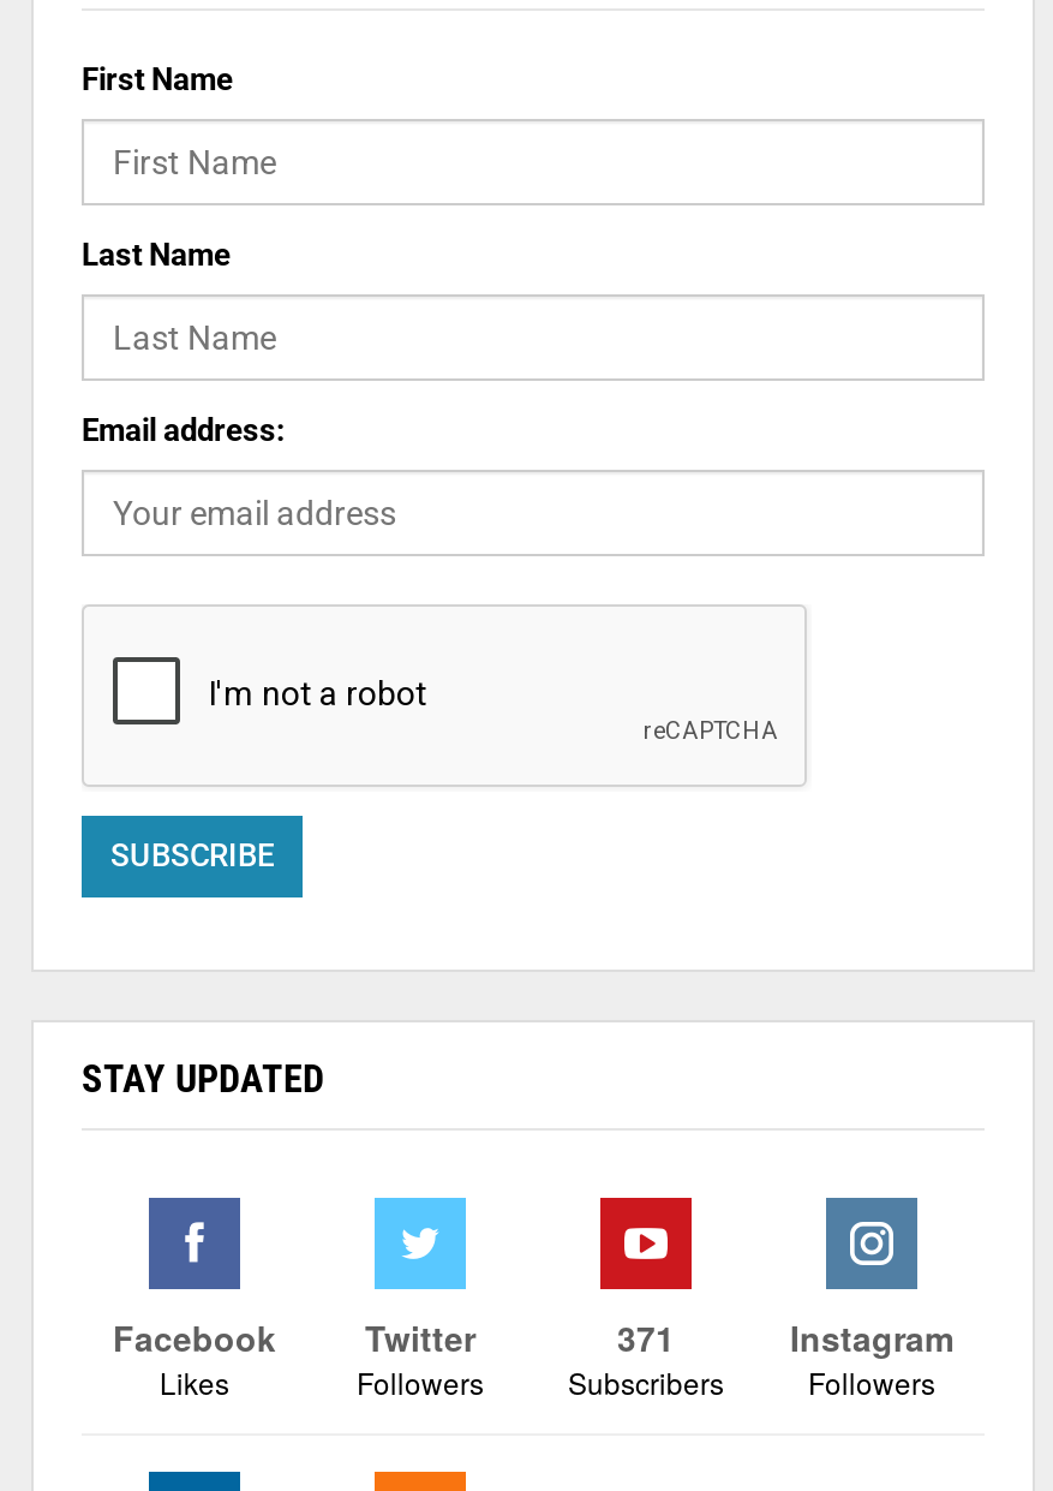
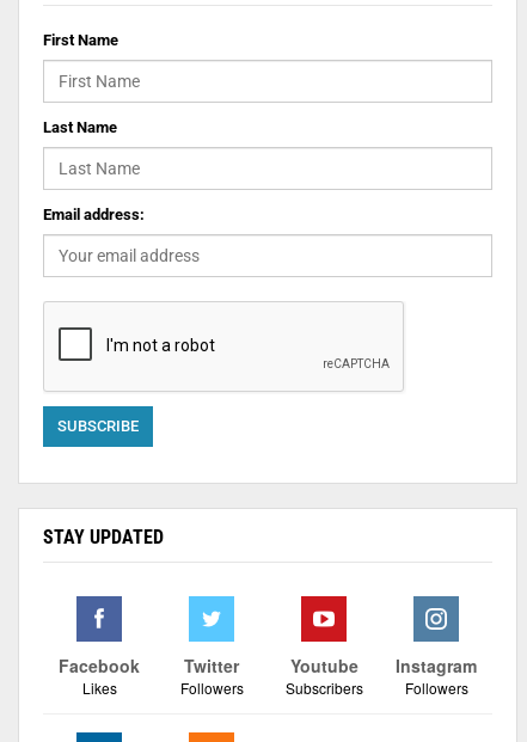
- 371
+ Youtube
